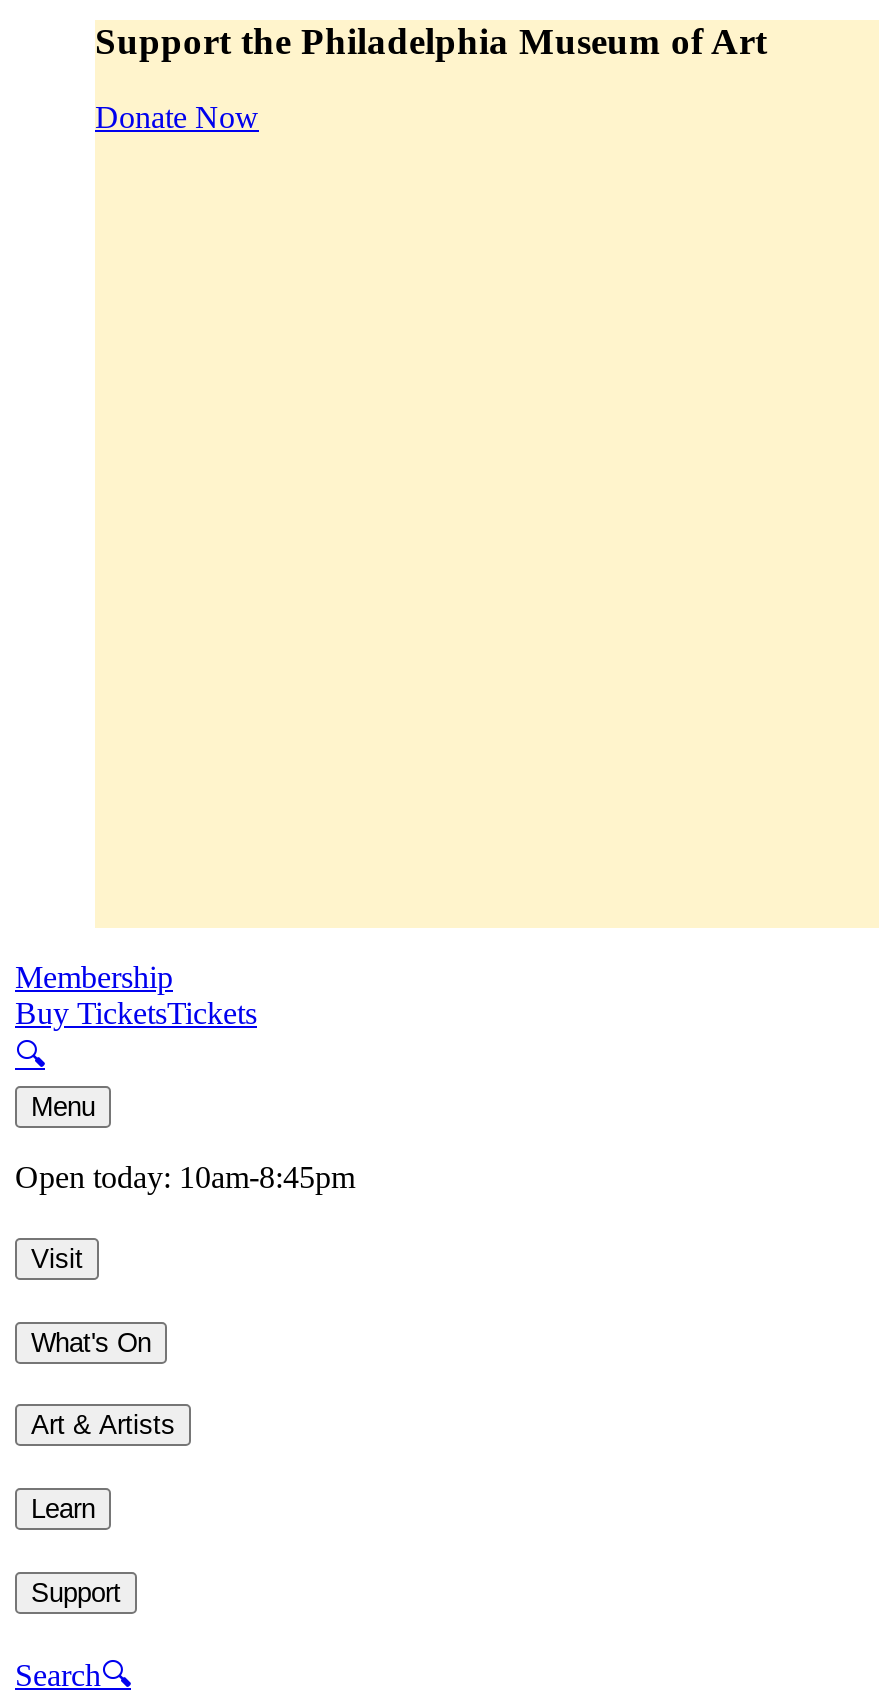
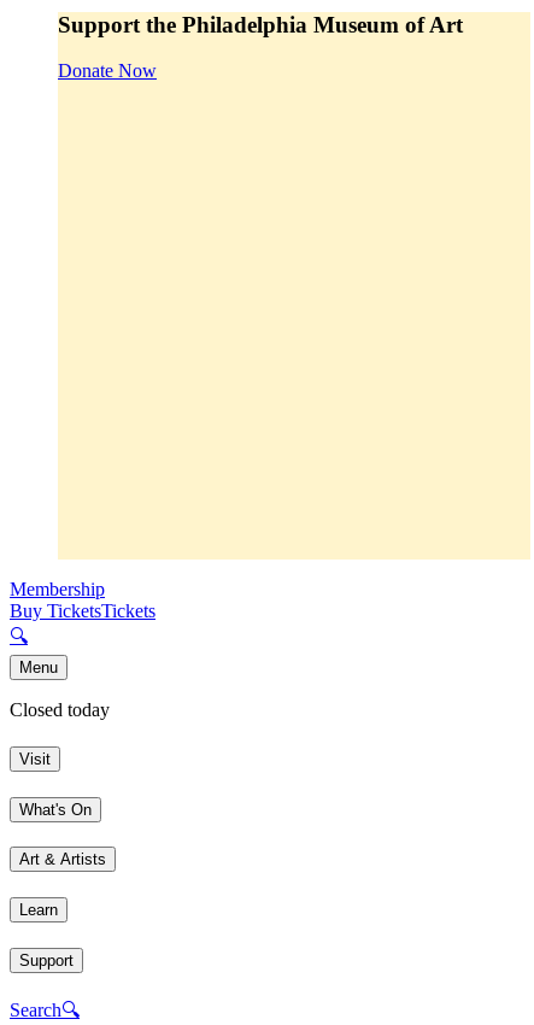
- Open today: 10am-8:45pm
+ Closed today
